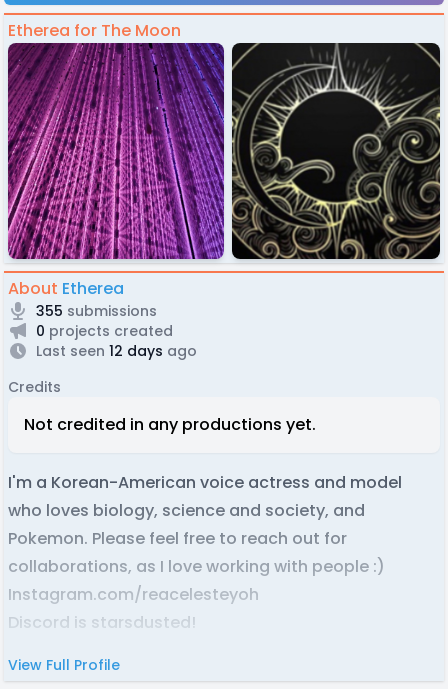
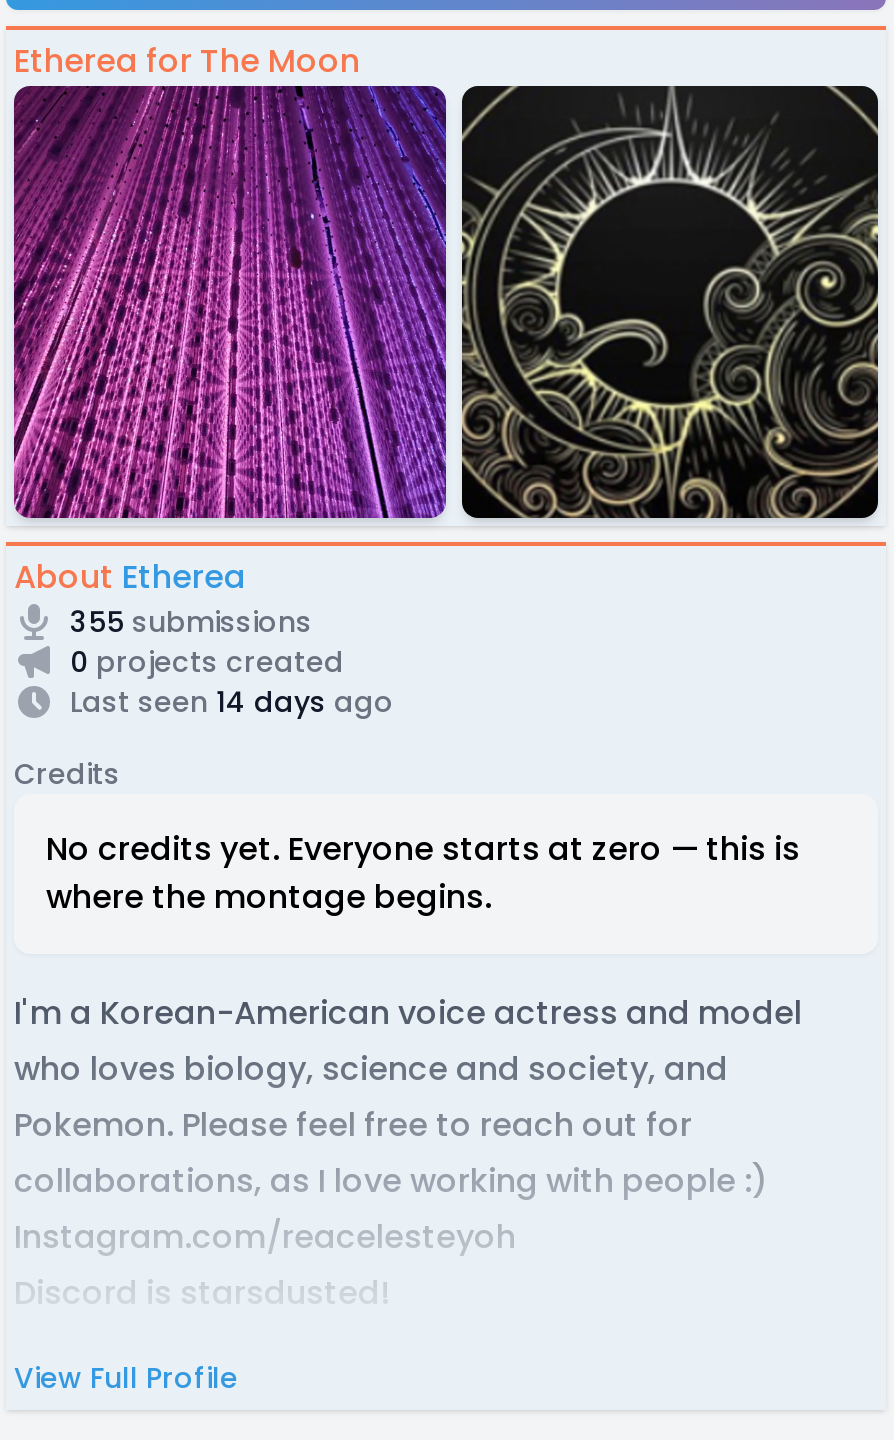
- Last seen 12 days ago
+ Last seen 14 days ago

- Not credited in any productions yet.
+ No credits yet. Everyone starts at zero — this is
+ where the montage begins.
